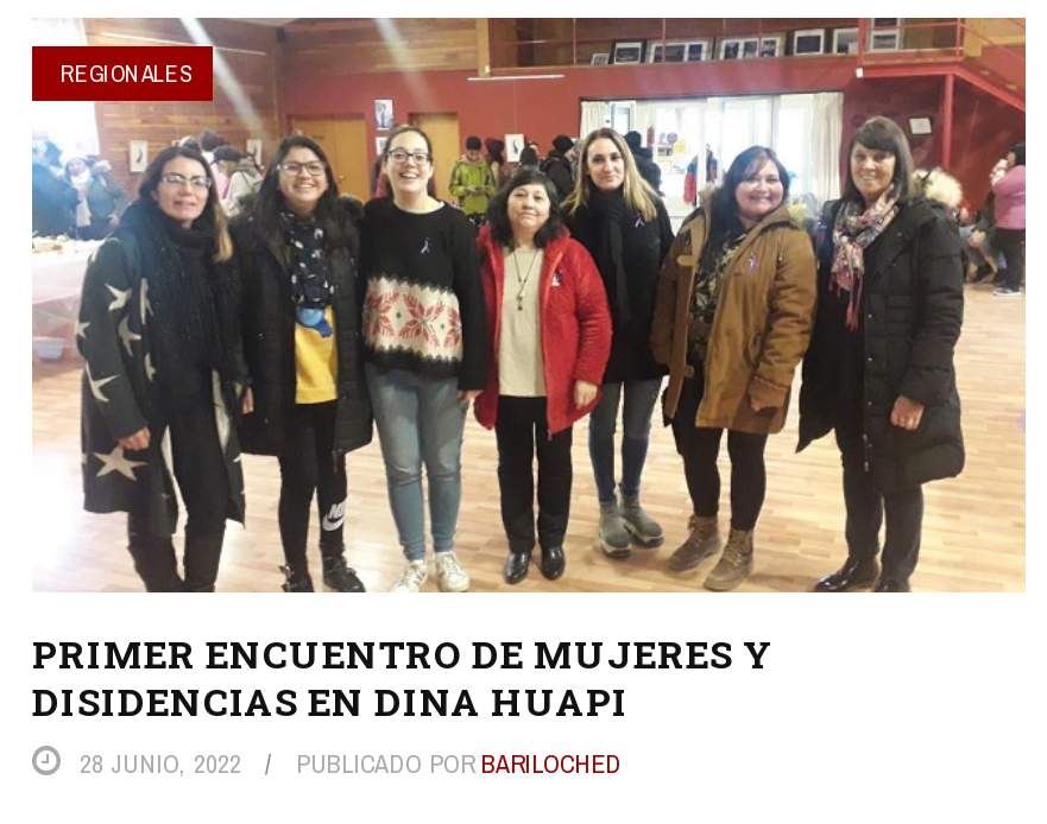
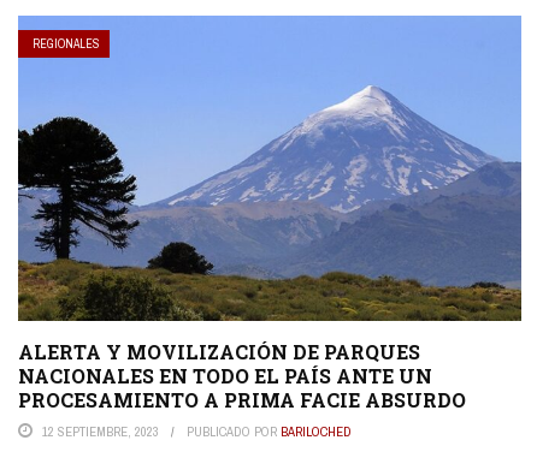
- [image]
- PRIMER ENCUENTRO DE MUJERES Y
- DISIDENCIAS EN DINA HUAPI
- 28 JUNIO, 2022
+ [image]
+ ALERTA Y MOVILIZACIÓN DE PARQUES
+ NACIONALES EN TODO EL PAÍS ANTE UN
+ PROCESAMIENTO A PRIMA FACIE ABSURDO
+ 12 SEPTIEMBRE, 2023
